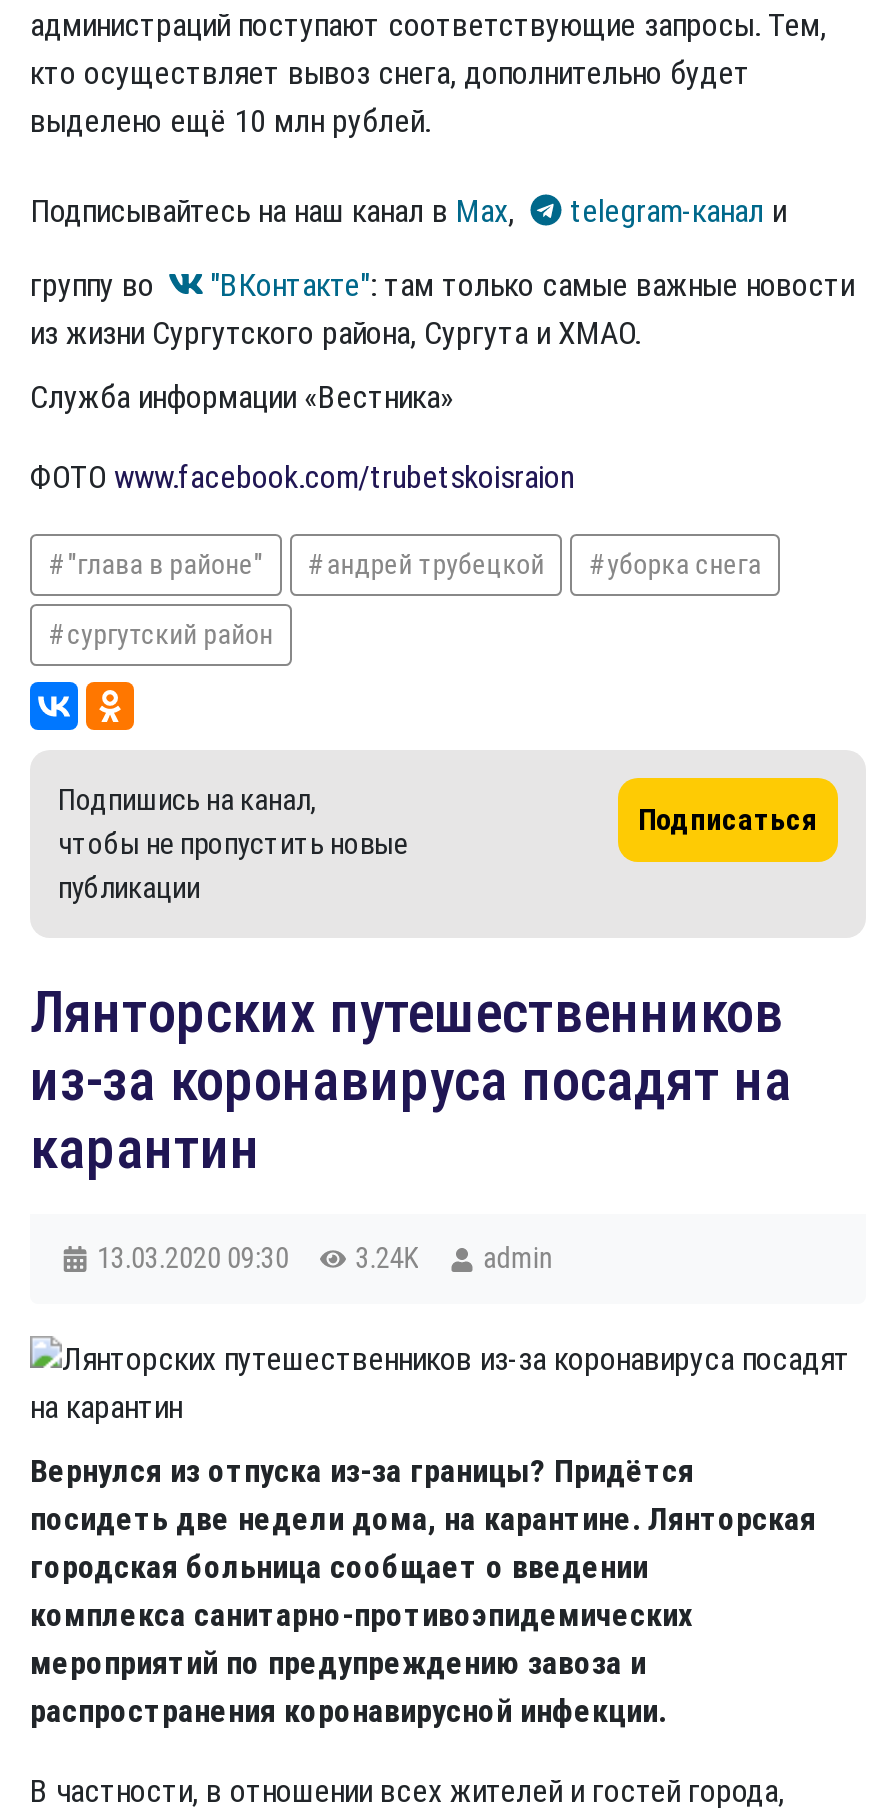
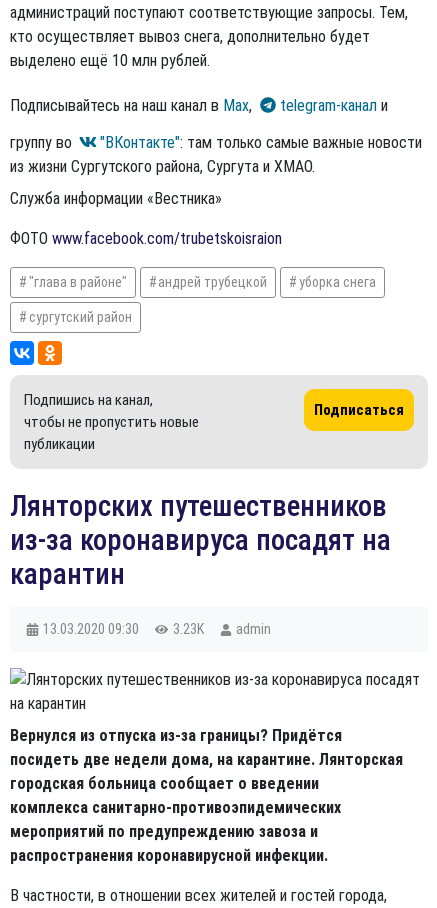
- 13.03.2020 09:30 3.24K admin
+ 13.03.2020 09:30 3.23K admin
